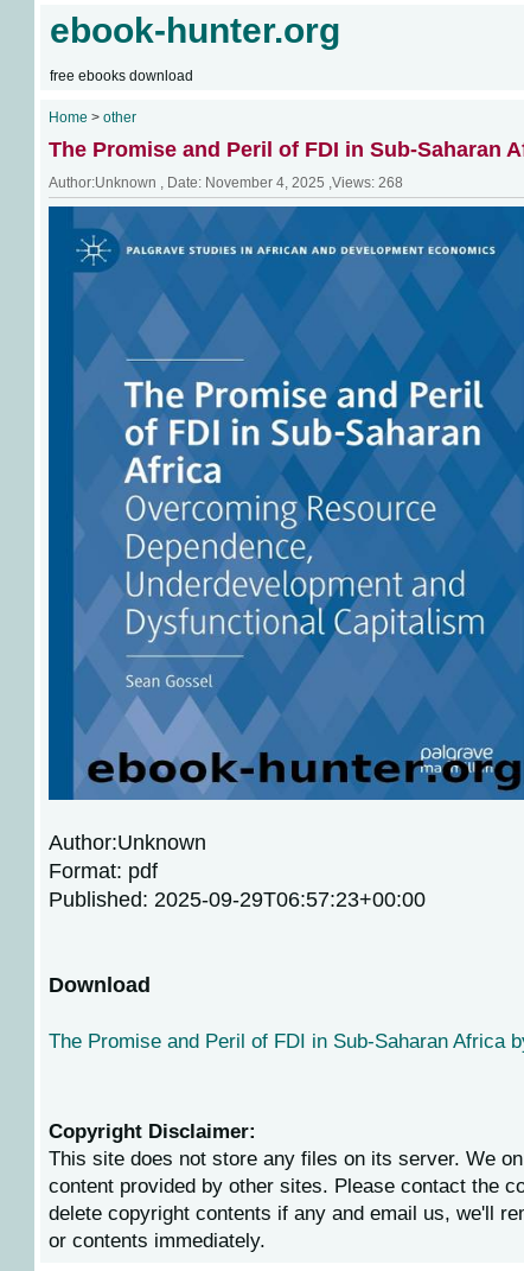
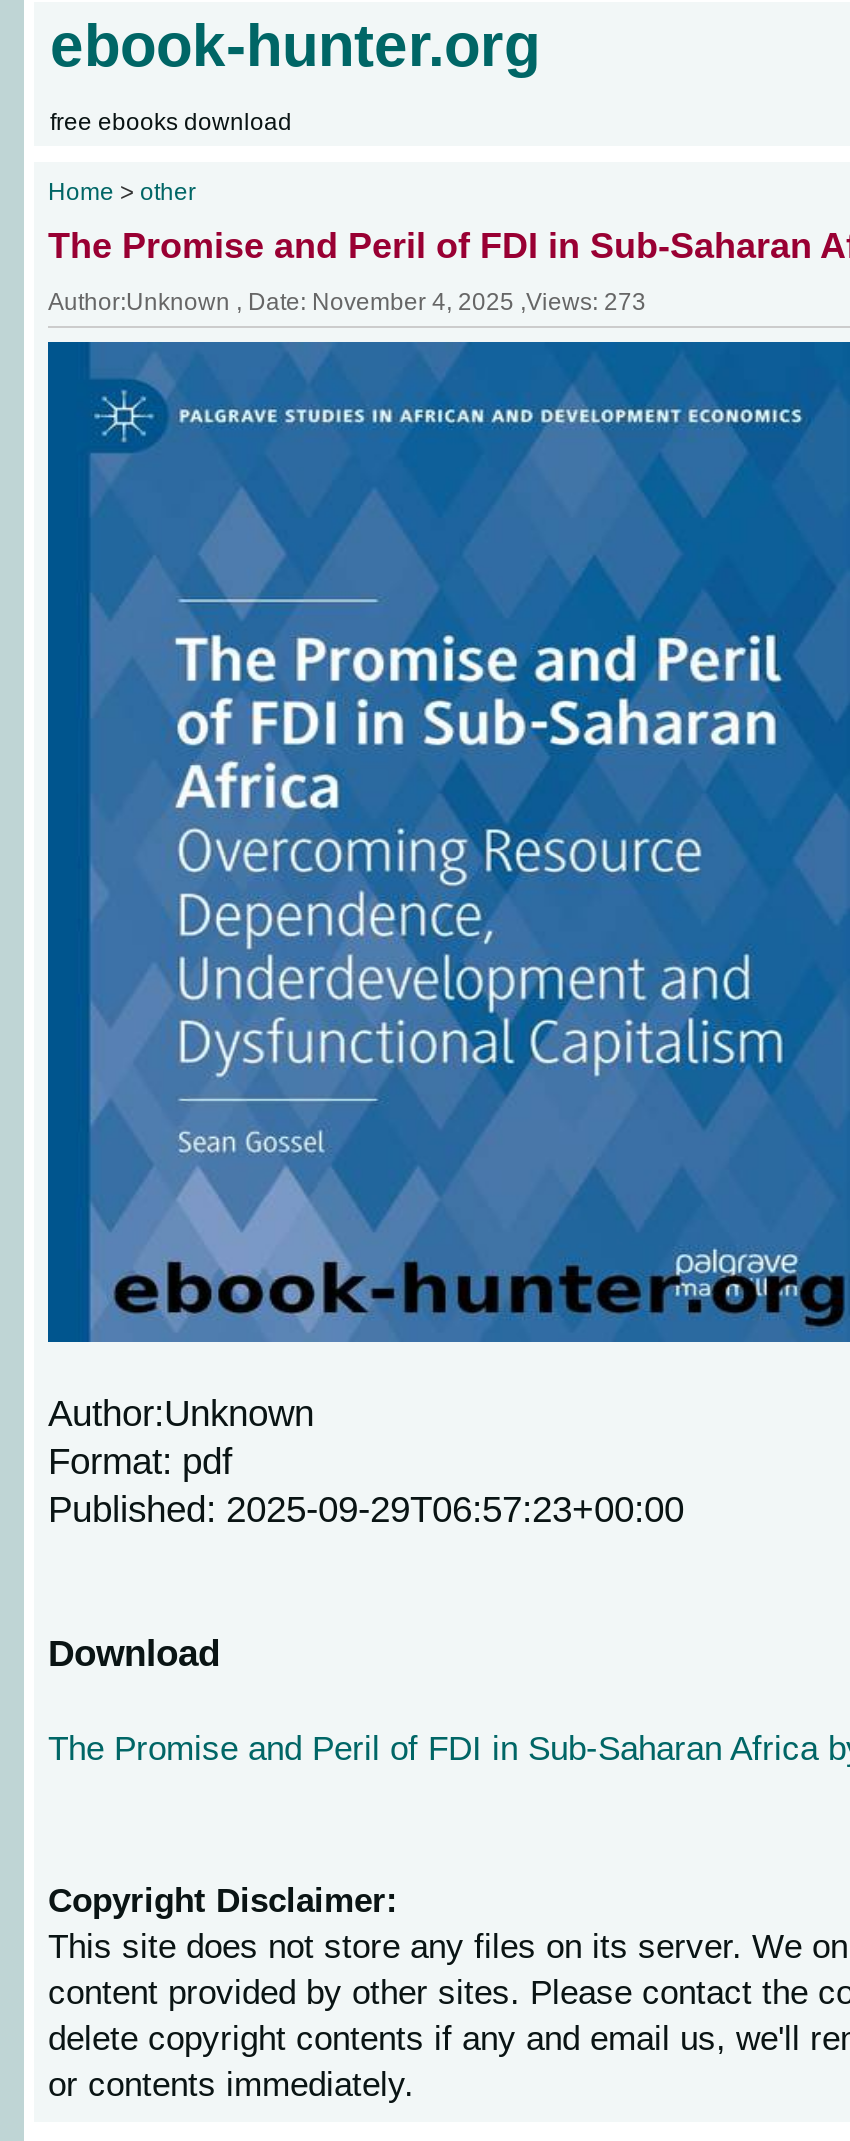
- Author:Unknown , Date: November 4, 2025 ,Views: 268
+ Author:Unknown , Date: November 4, 2025 ,Views: 273
